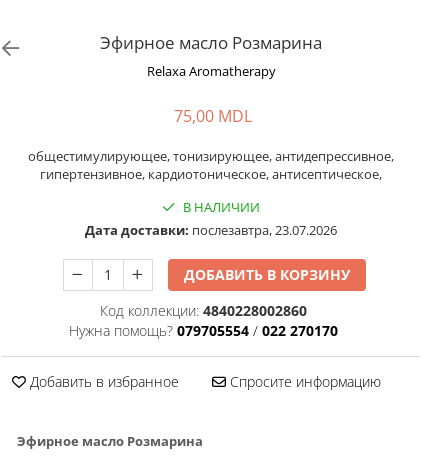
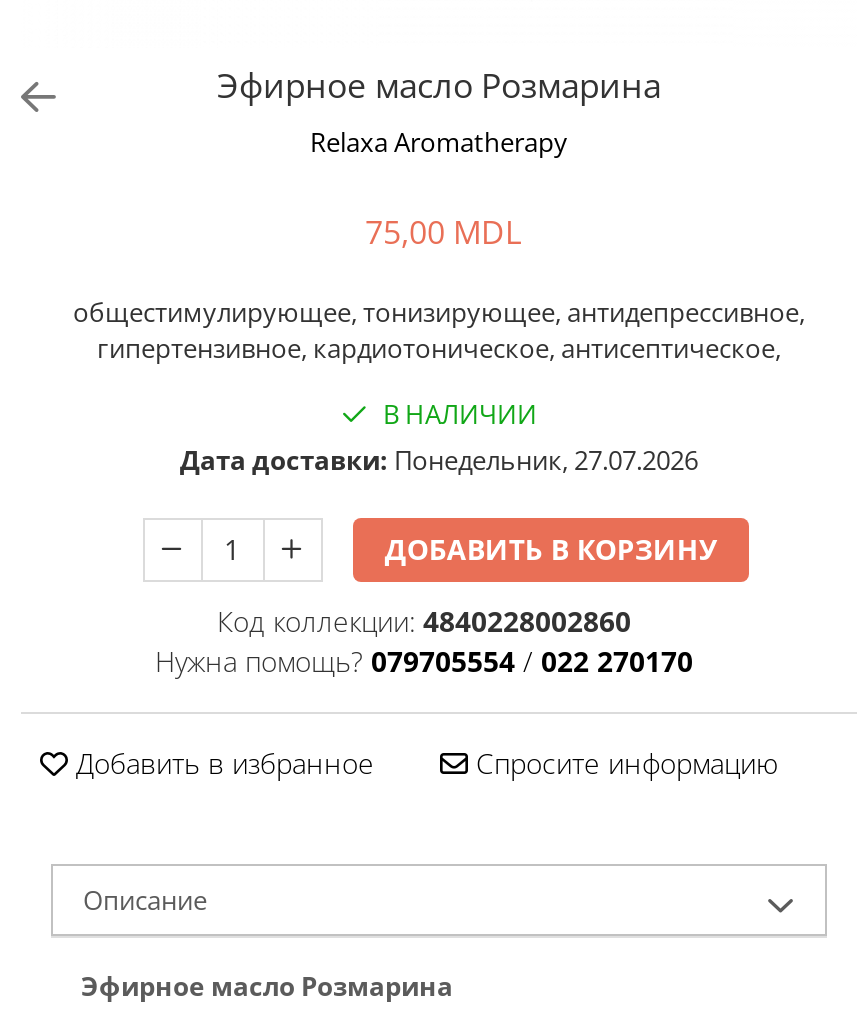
- Дата доставки: послезавтра, 23.07.2026
+ Дата доставки: Понедельник, 27.07.2026

+ Oписание
